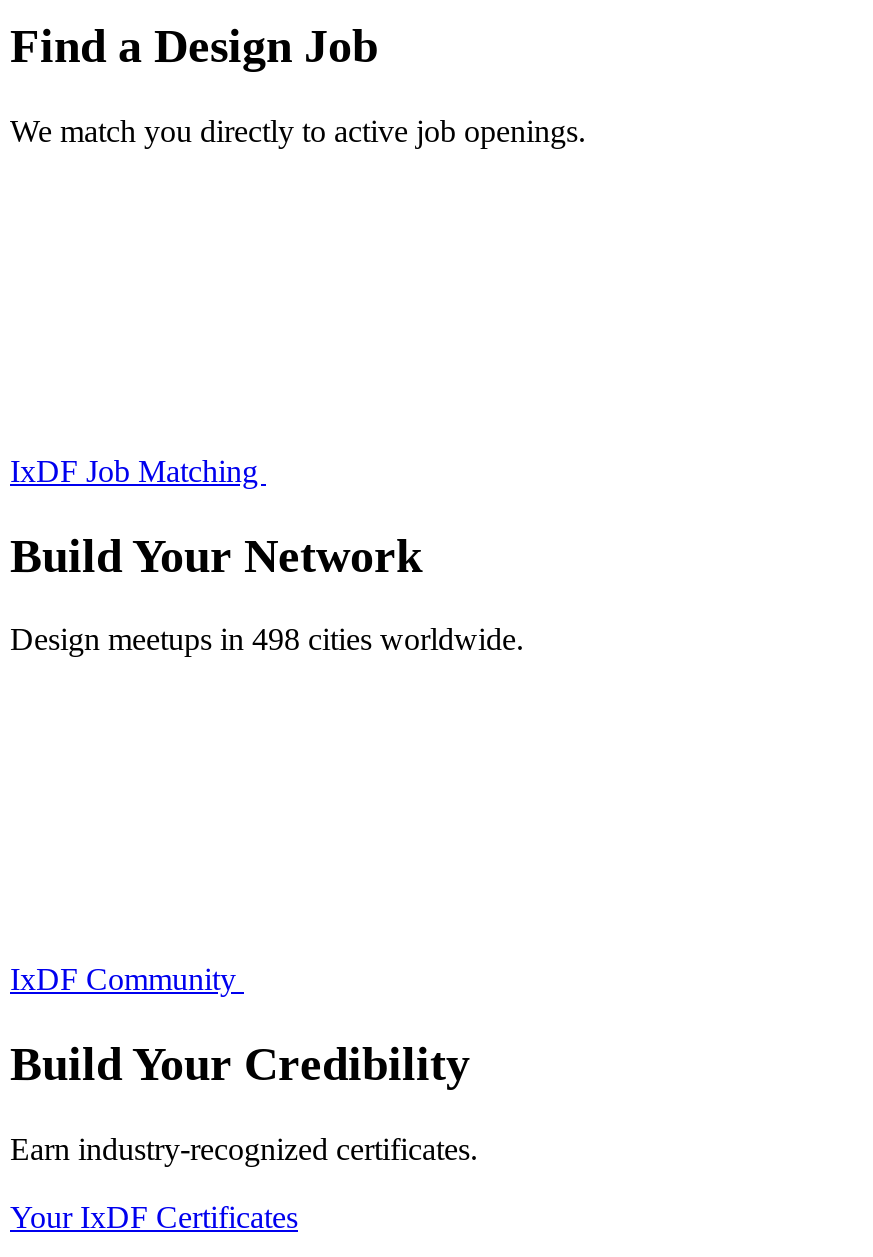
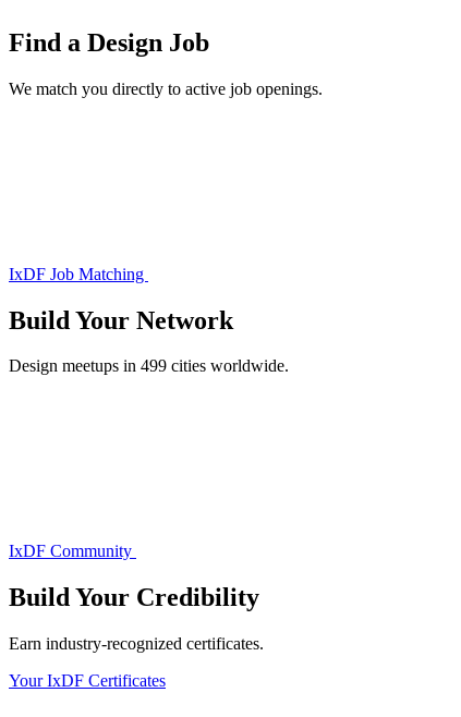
- Design meetups in 498 cities worldwide.
+ Design meetups in 499 cities worldwide.
